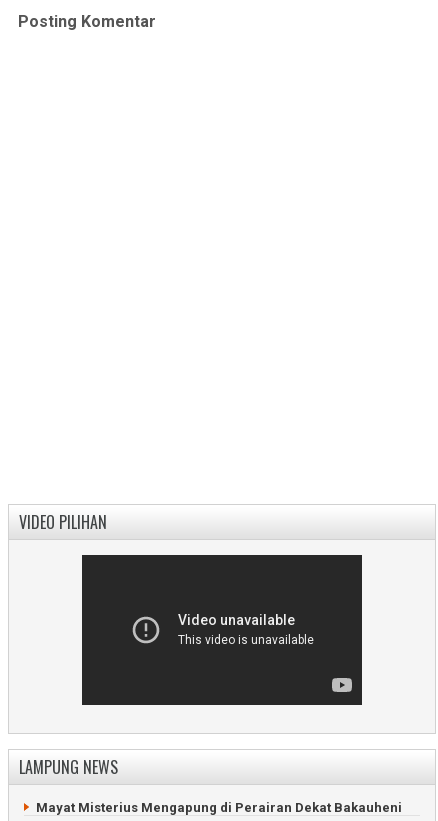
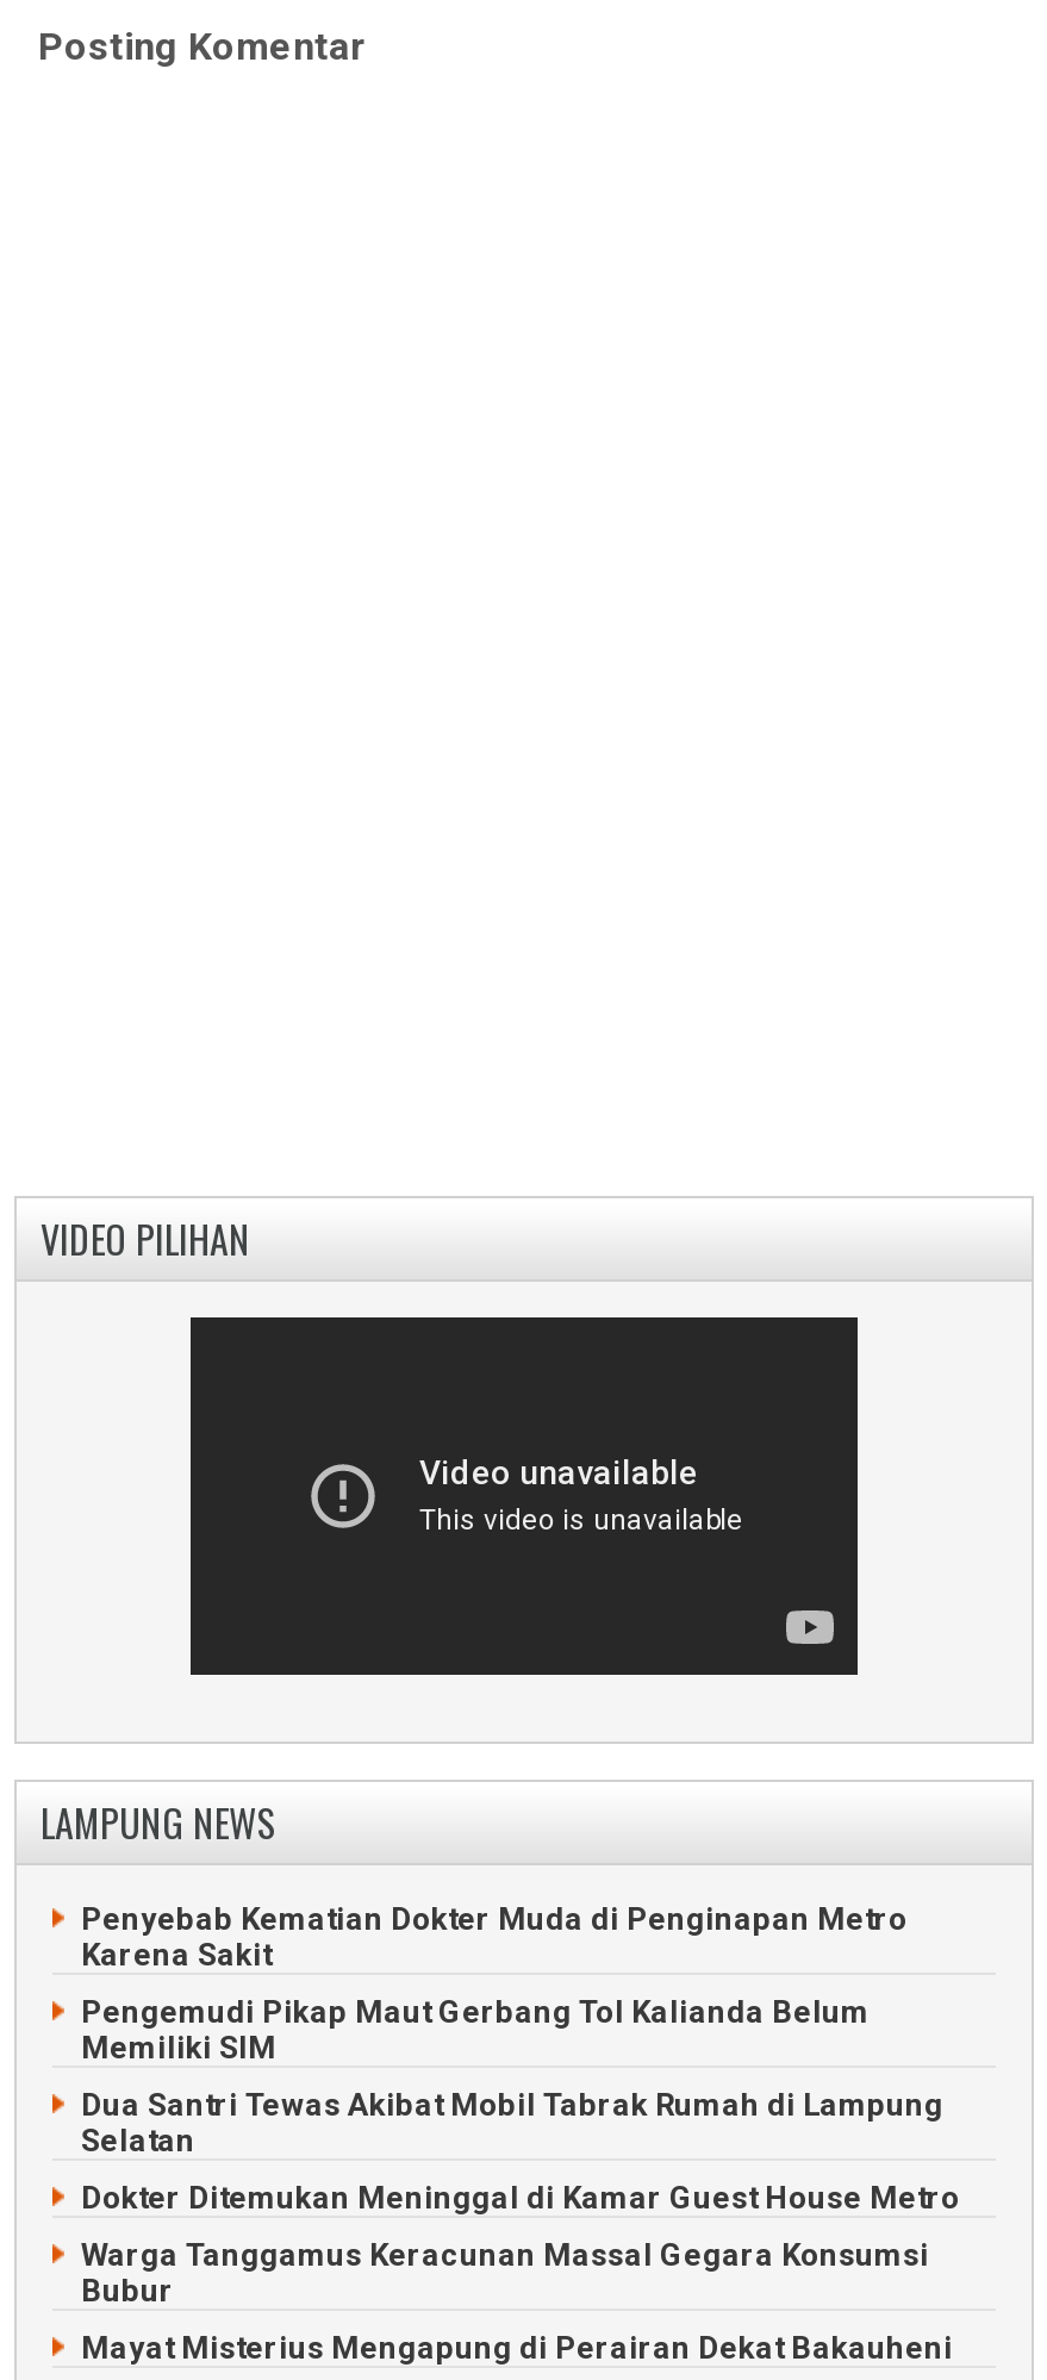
+ Penyebab Kematian Dokter Muda di Penginapan Metro
+ Karena Sakit
+ Pengemudi Pikap Maut Gerbang Tol Kalianda Belum
+ Memiliki SIM
+ Dua Santri Tewas Akibat Mobil Tabrak Rumah di Lampung
+ Selatan
+ Dokter Ditemukan Meninggal di Kamar Guest House Metro
+ Warga Tanggamus Keracunan Massal Gegara Konsumsi
+ Bubur
